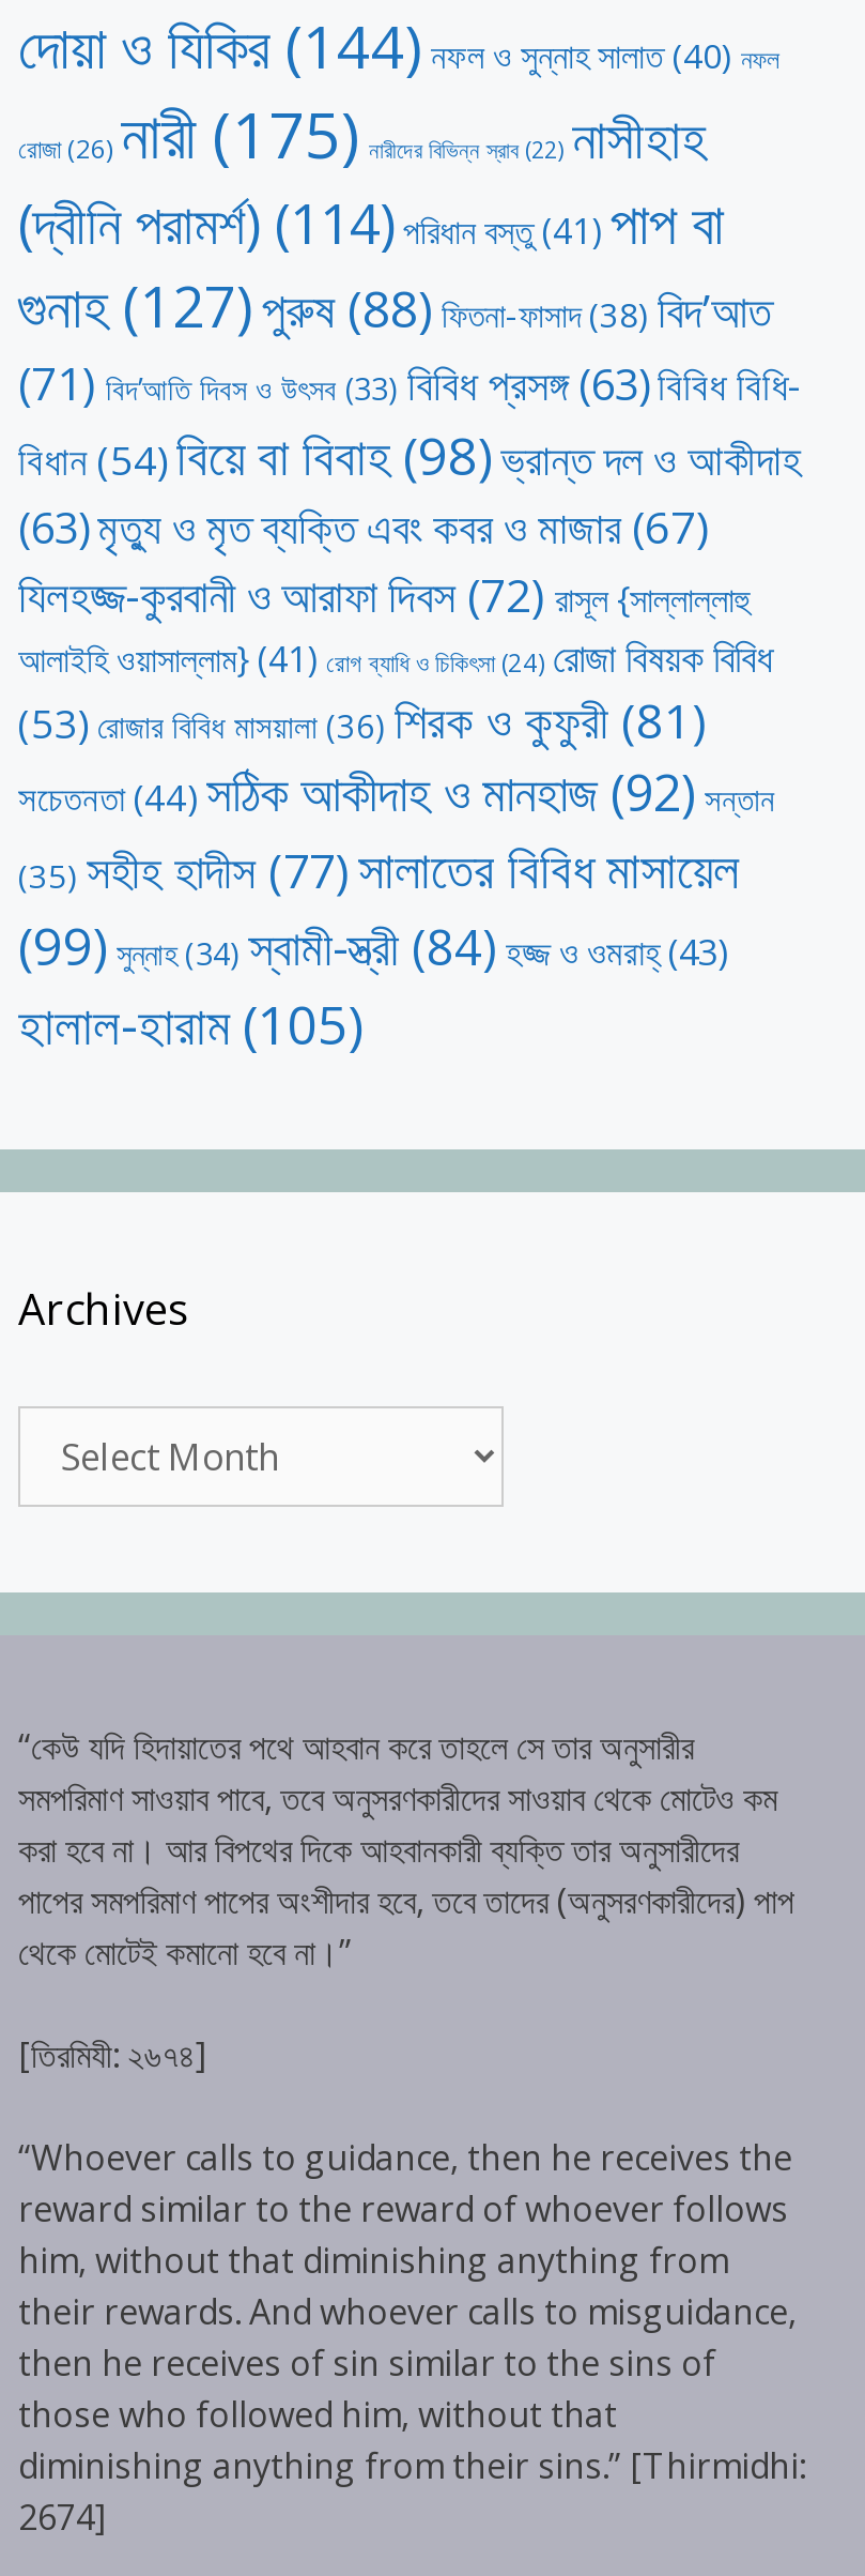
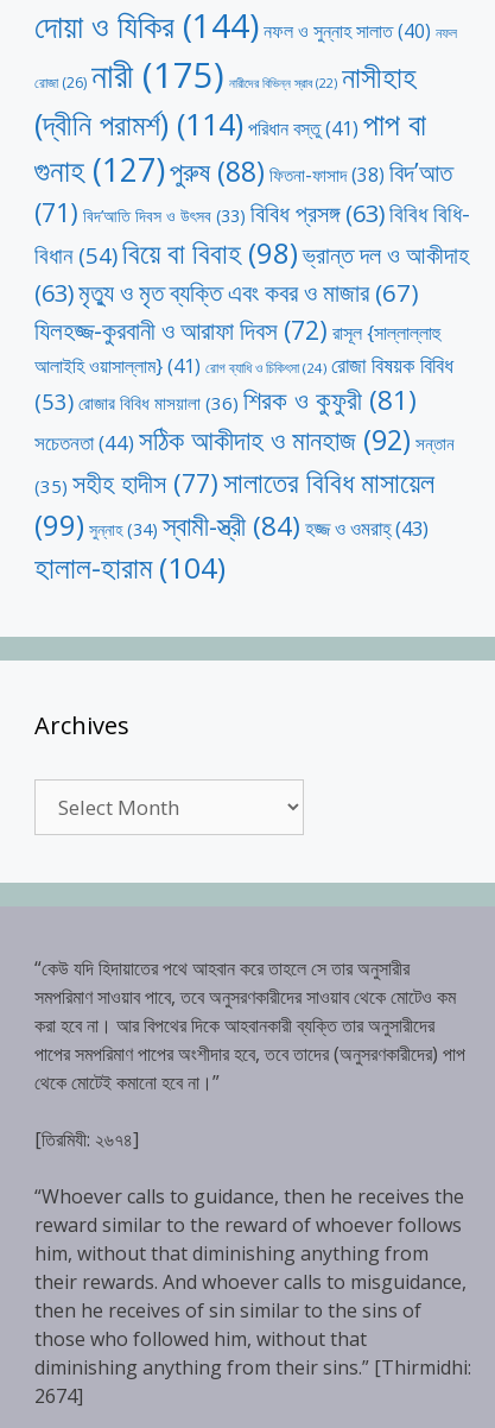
- হালাল-হারাম (105)
+ হালাল-হারাম (104)
